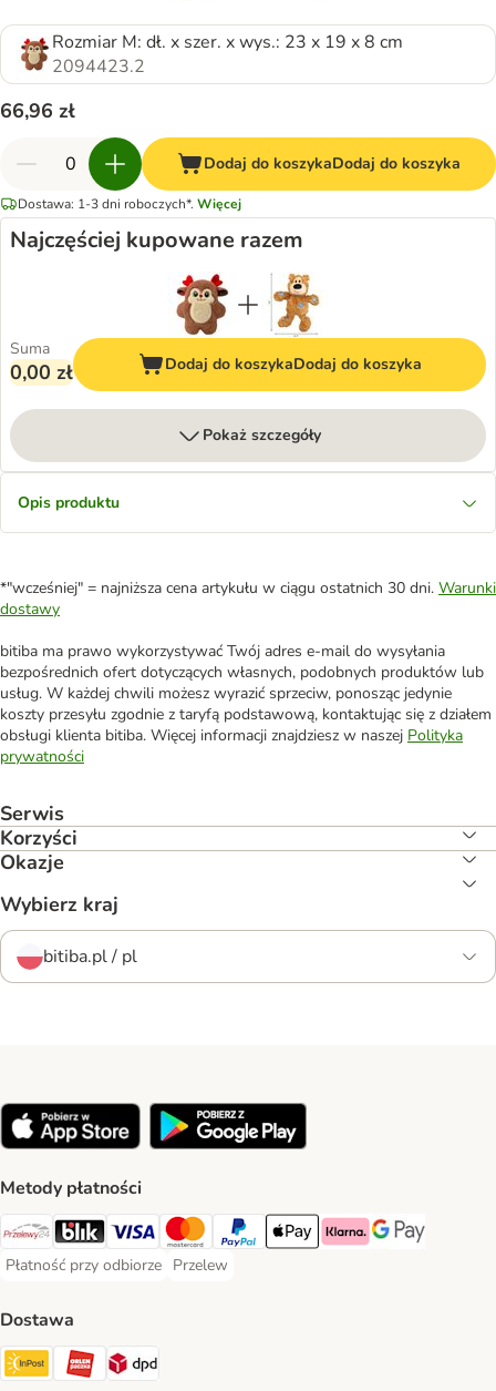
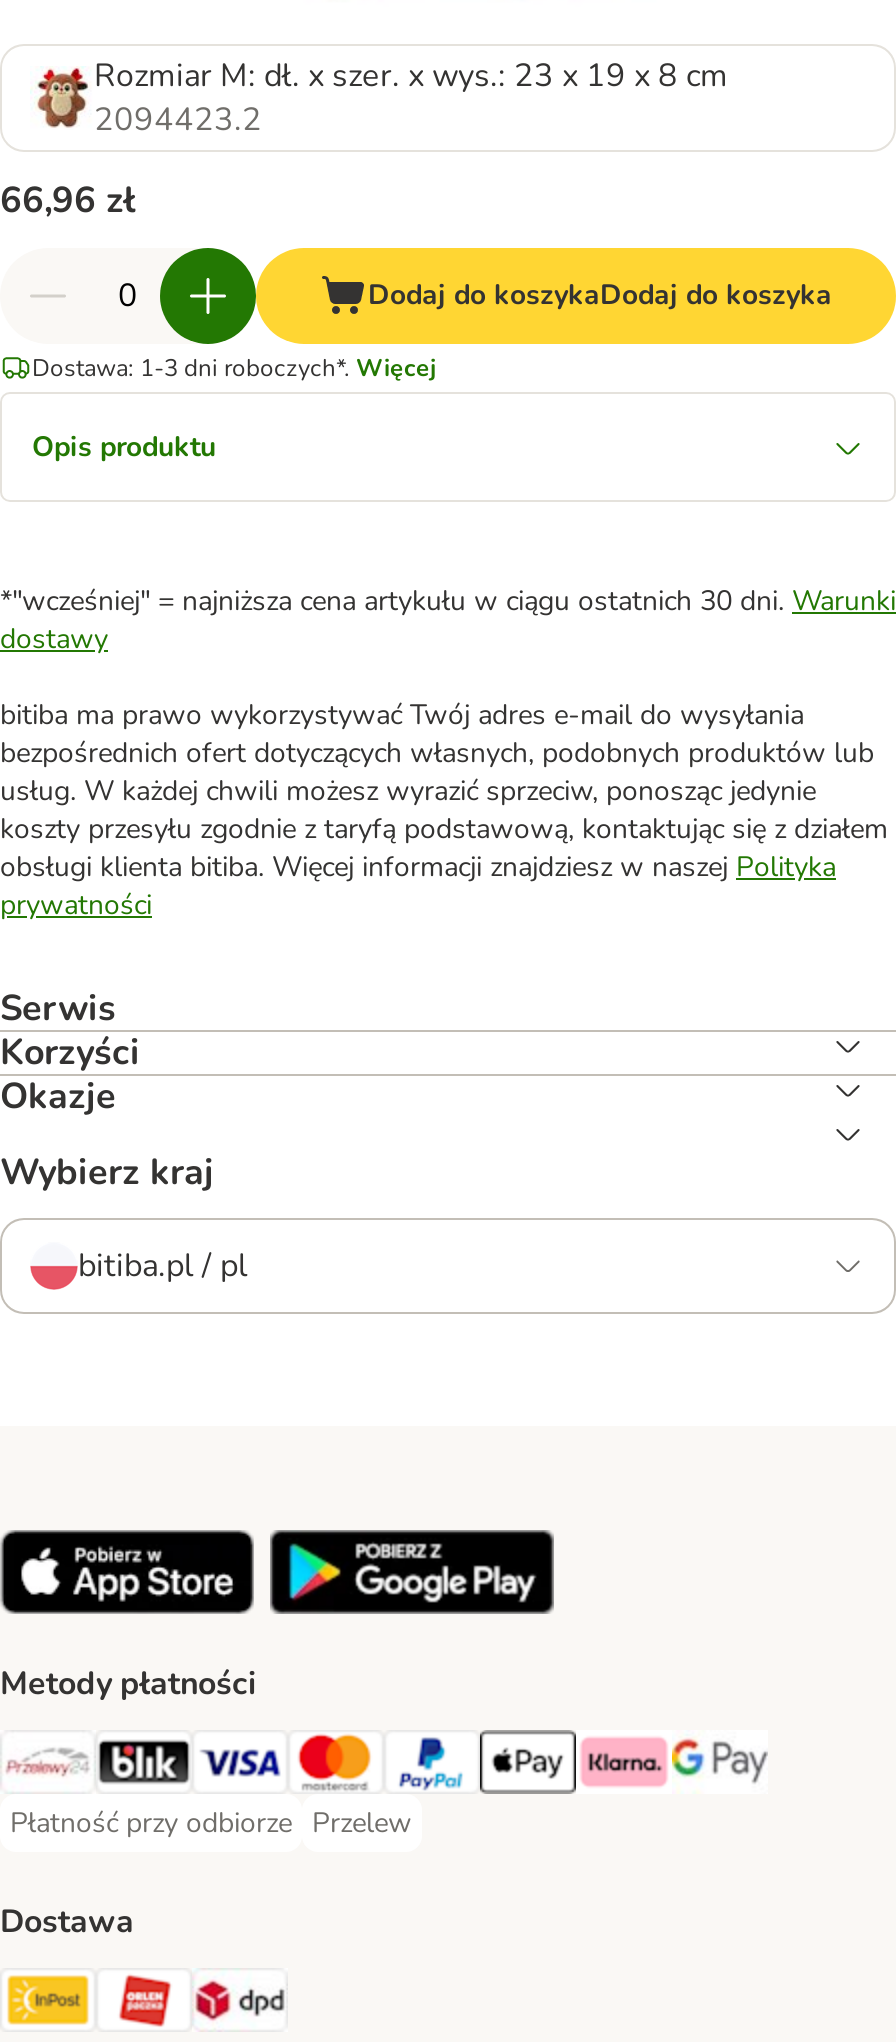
- Najczęściej kupowane razem

- [image]
- Suma
- 0,00 zł
- Dodaj do koszykaDodaj do koszyka
- Pokaż szczegóły
